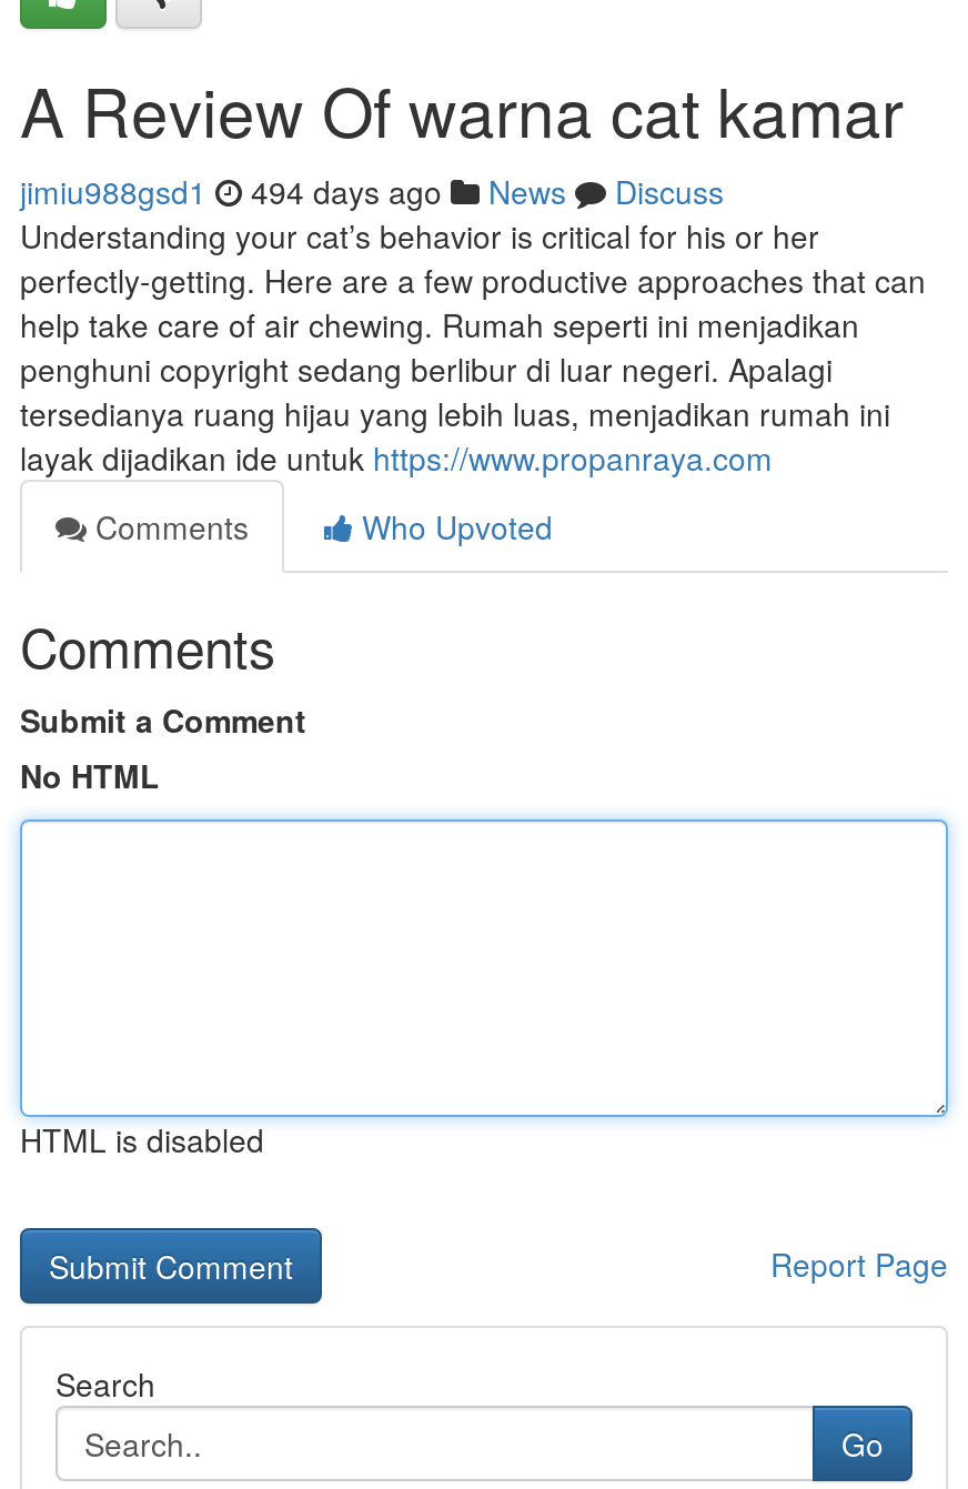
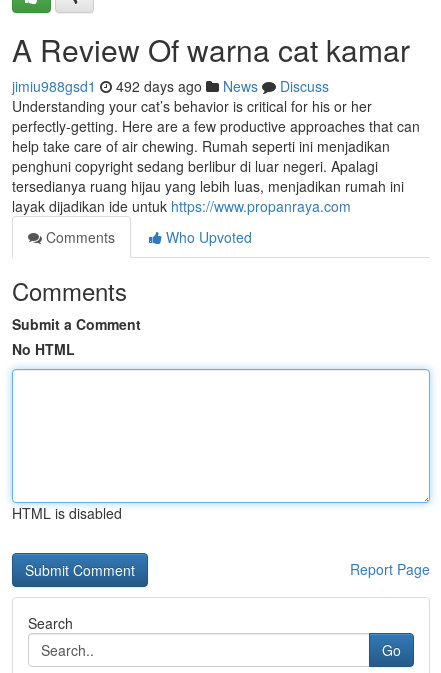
- jimiu988gsd1 494 days ago News Discuss
+ jimiu988gsd1 492 days ago News Discuss
